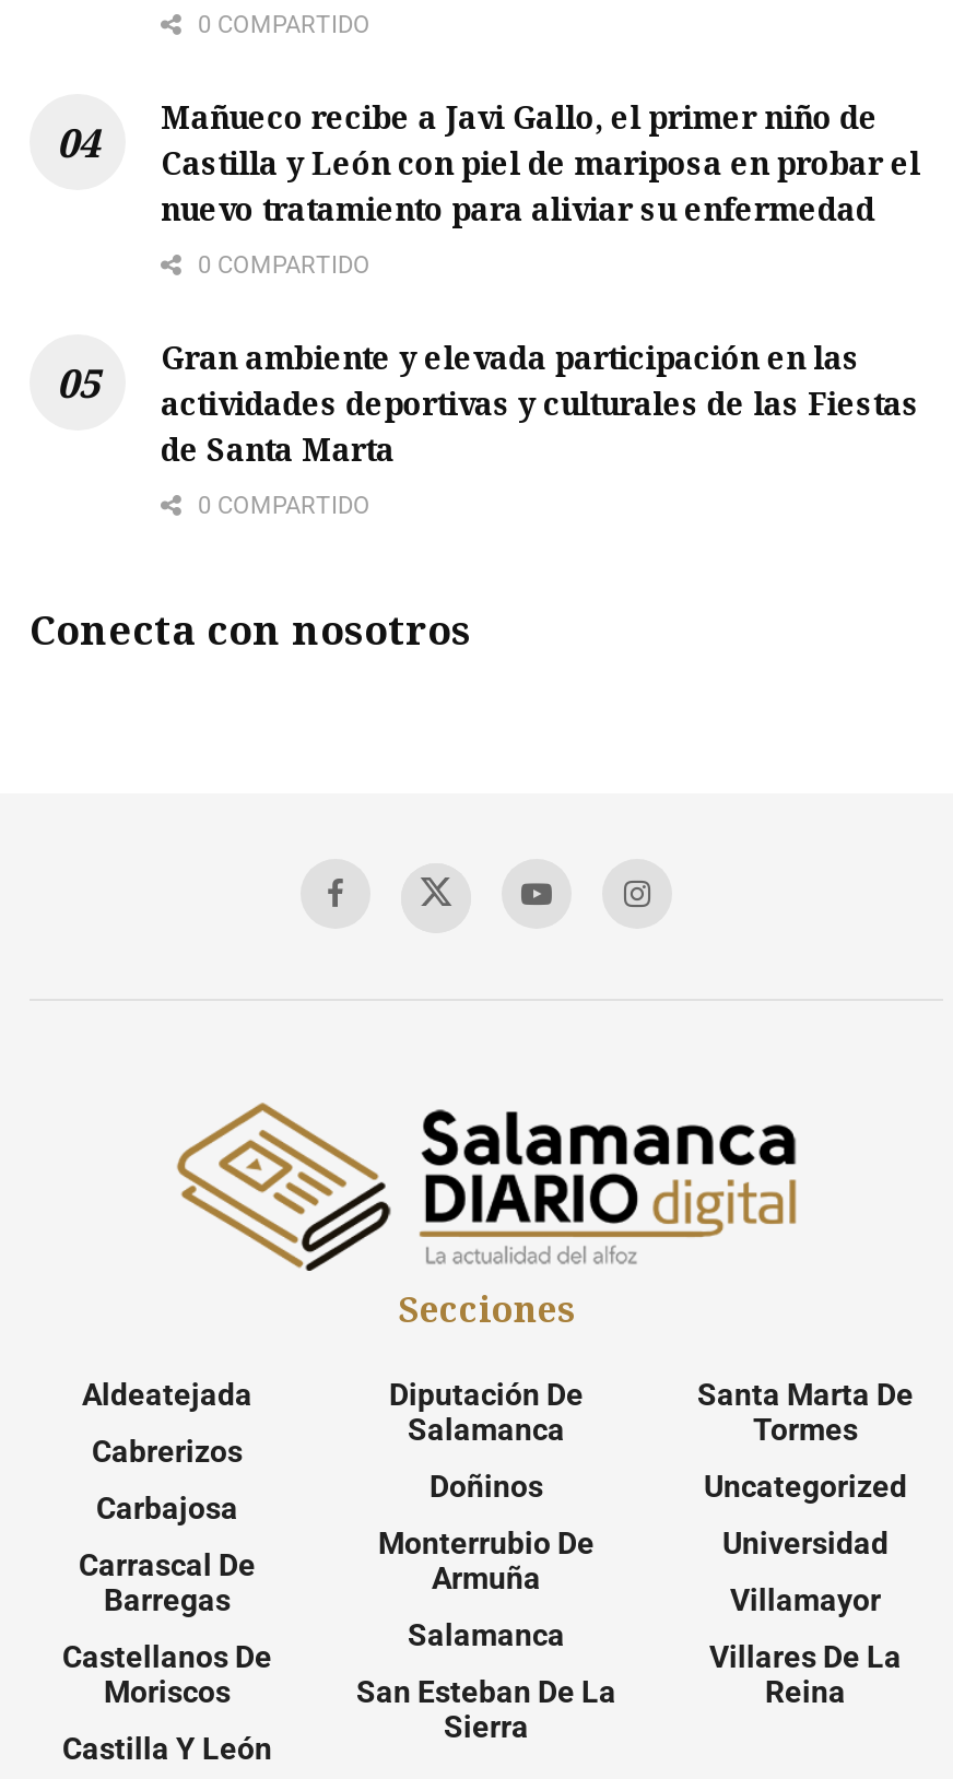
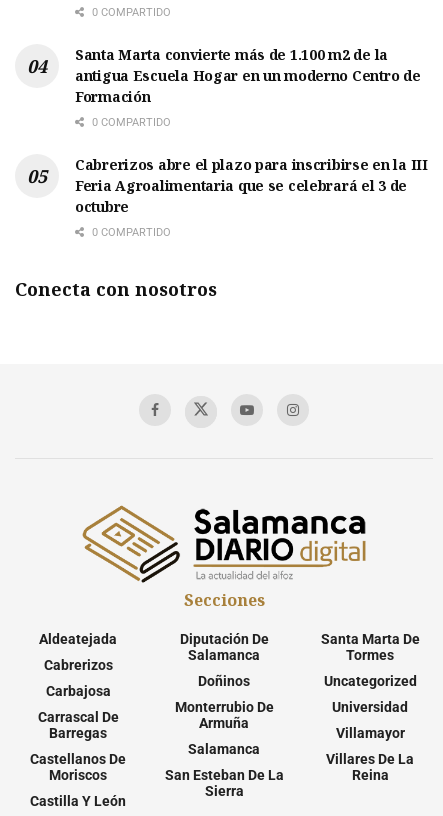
- Mañueco recibe a Javi Gallo, el primer niño de
- Castilla y León con piel de mariposa en probar el
- nuevo tratamiento para aliviar su enfermedad
+ Santa Marta convierte más de 1.100 m2 de la
+ antigua Escuela Hogar en un moderno Centro de
+ Formación

- Gran ambiente y elevada participación en las
- actividades deportivas y culturales de las Fiestas
- de Santa Marta
+ Cabrerizos abre el plazo para inscribirse en la III
+ Feria Agroalimentaria que se celebrará el 3 de
+ octubre
